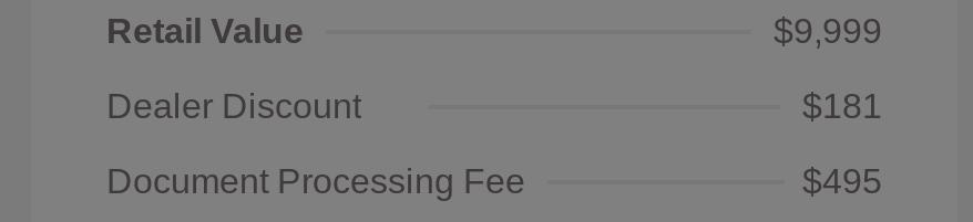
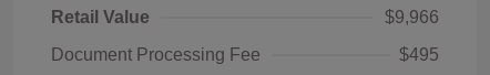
- $9,999
- Dealer Discount
- $181
+ $9,966
